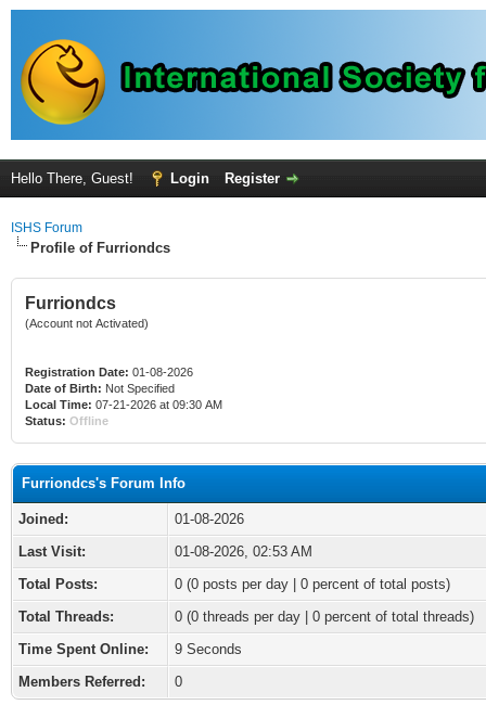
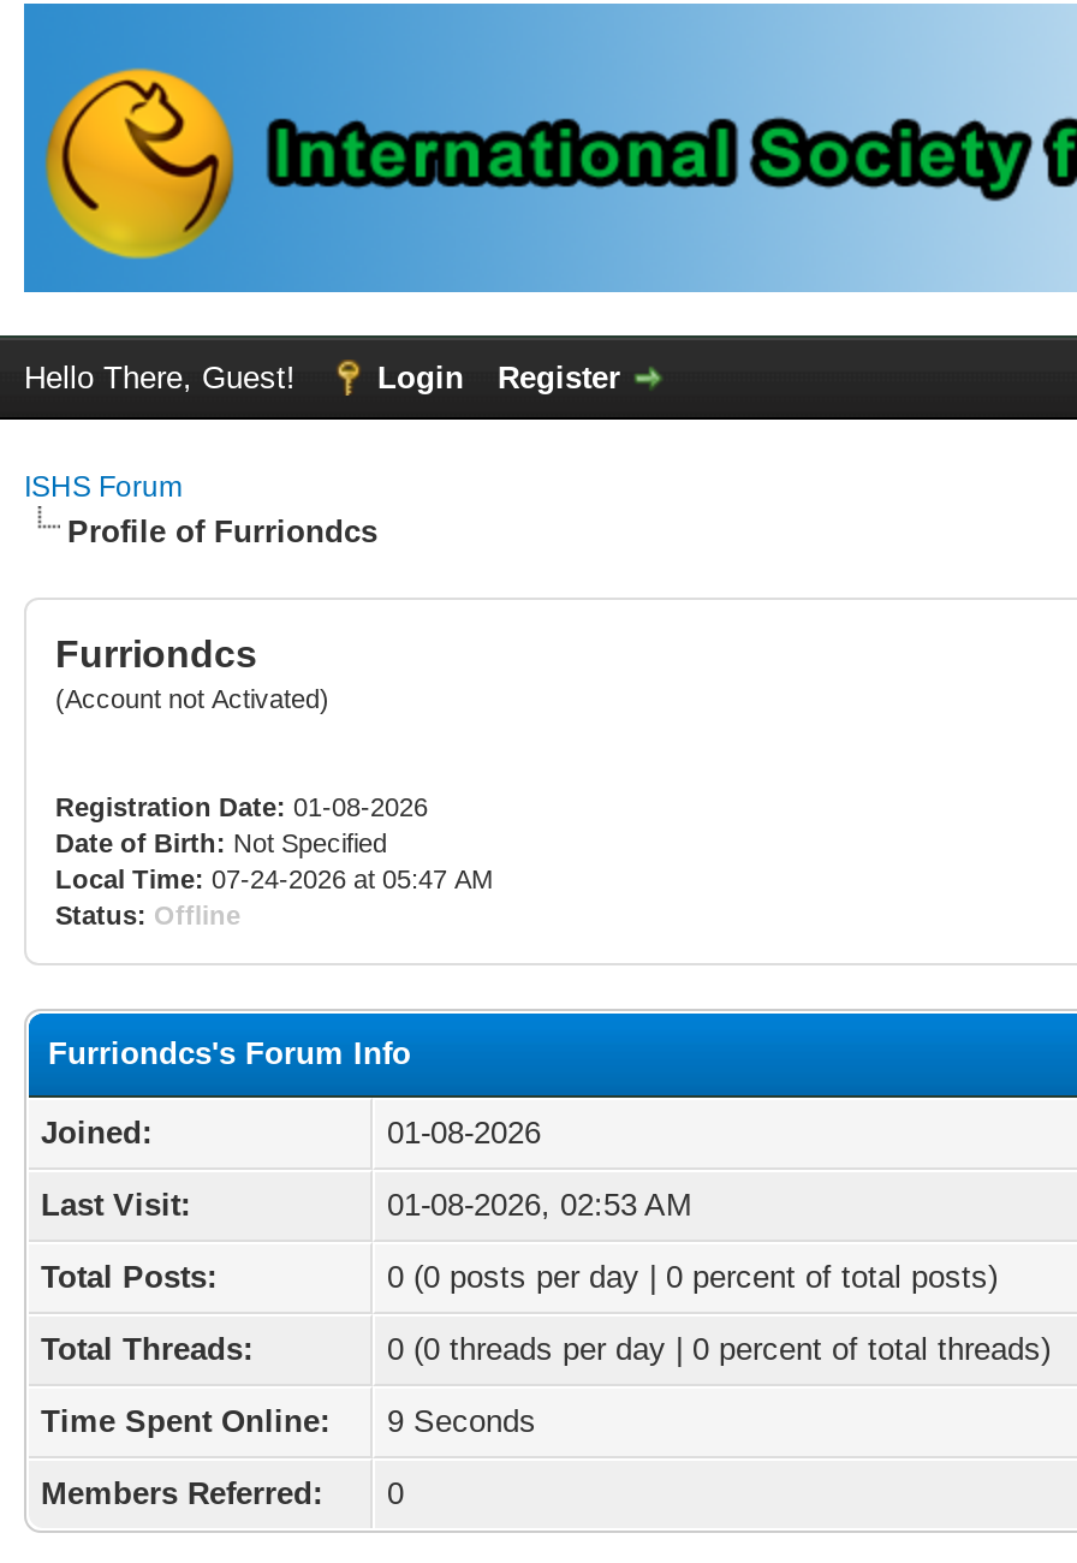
- Local Time: 07-21-2026 at 09:30 AM
+ Local Time: 07-24-2026 at 05:47 AM
